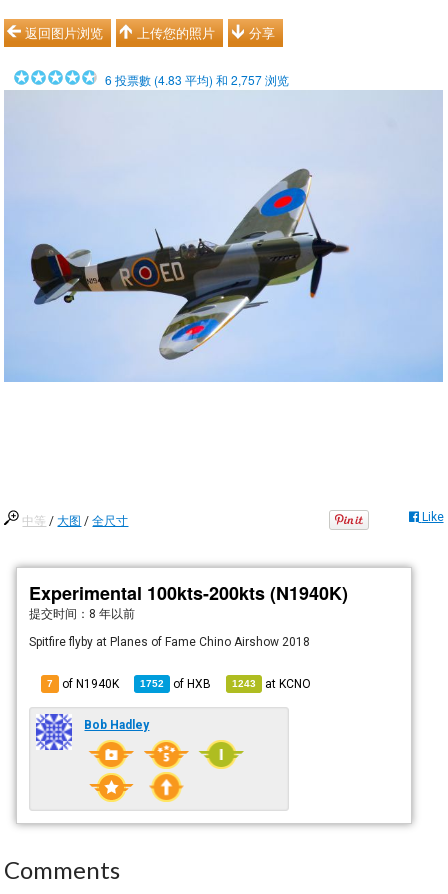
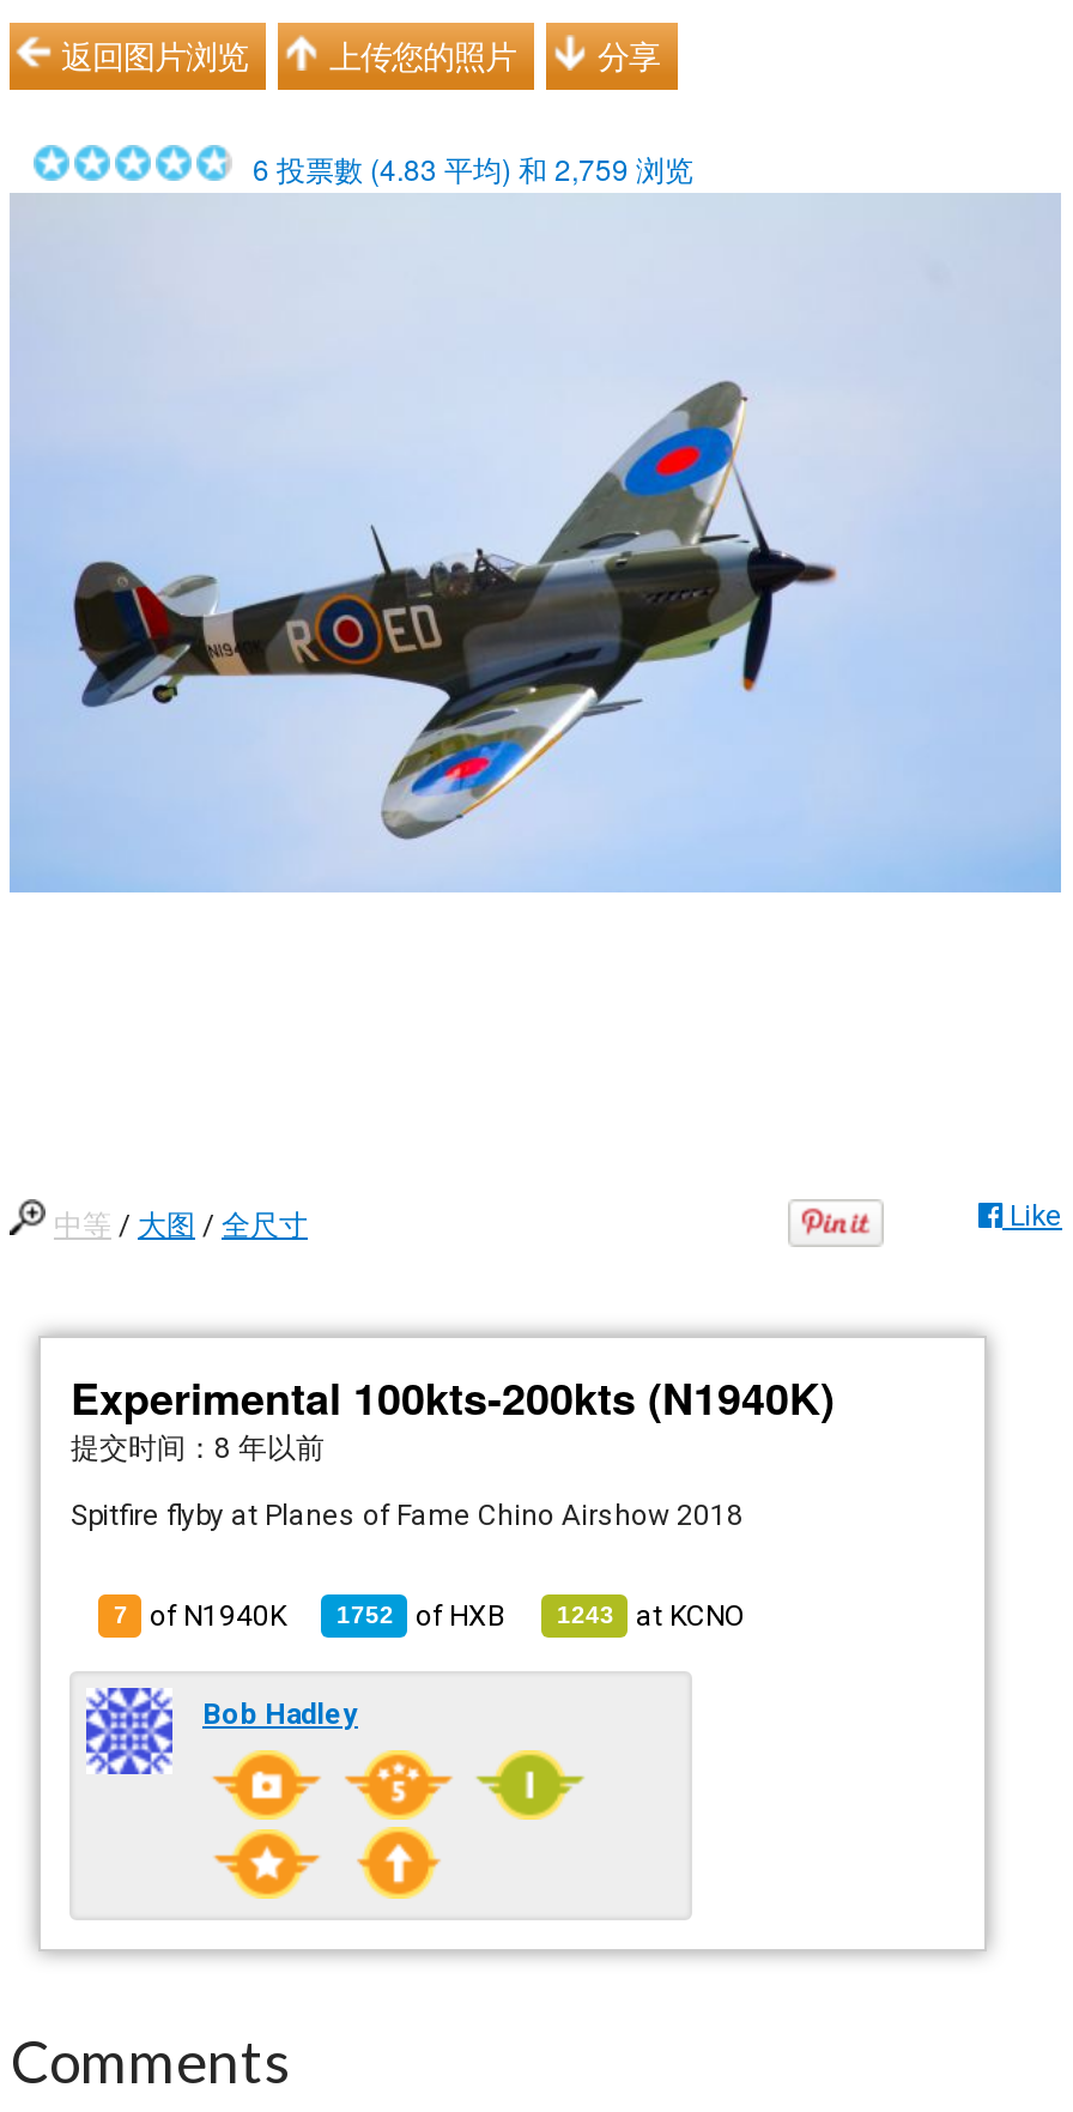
- 6投票數 (4.83平均) 和2,757浏览
+ 6投票數 (4.83平均) 和2,759浏览
